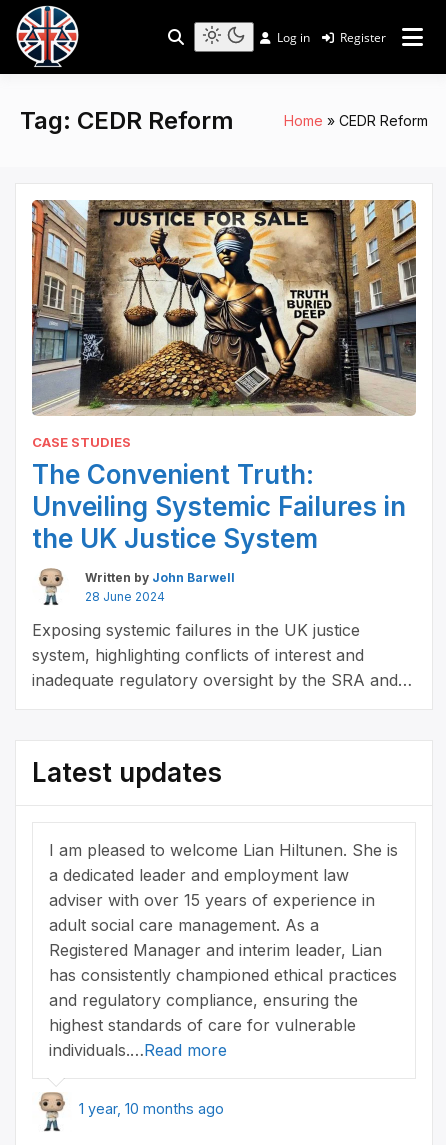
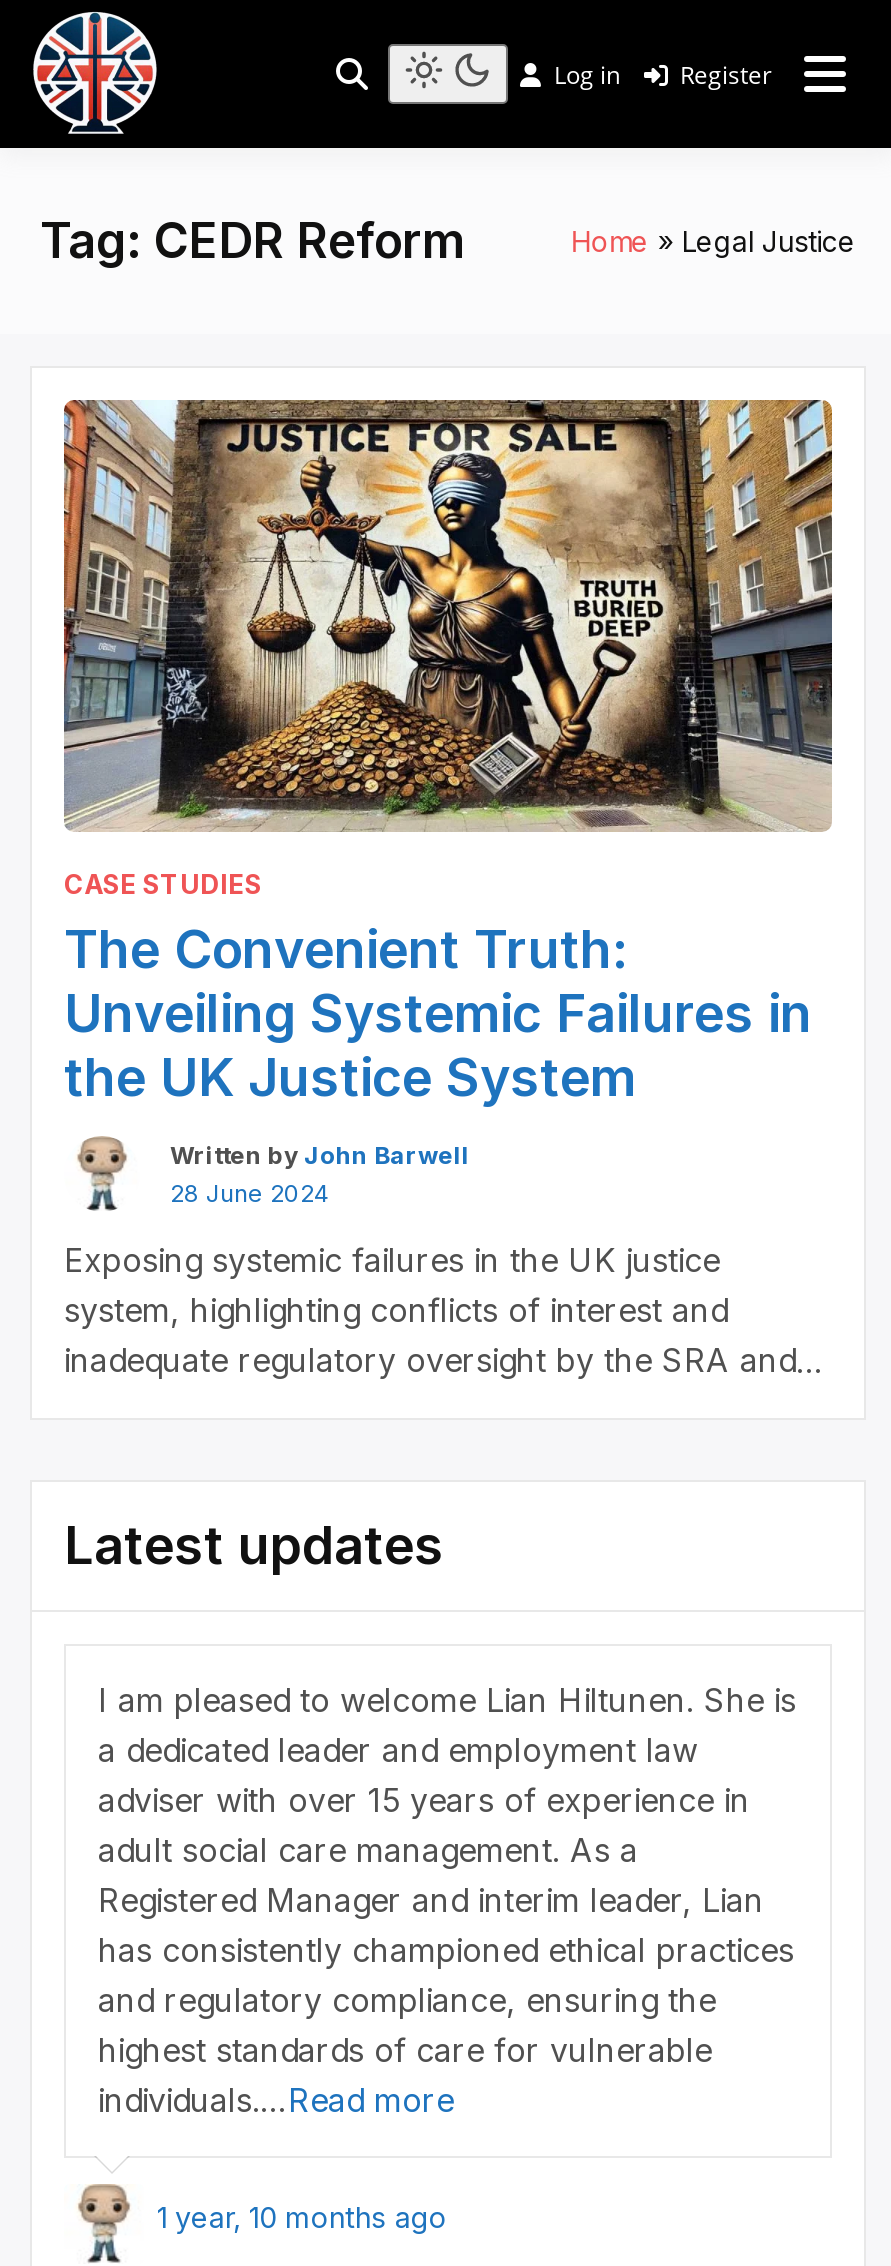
- CEDR Reform
+ Legal Justice
